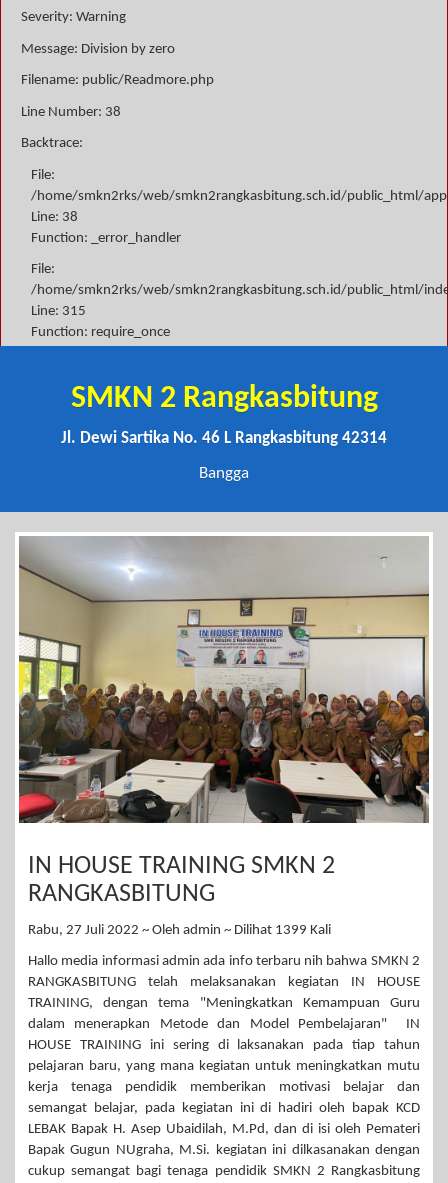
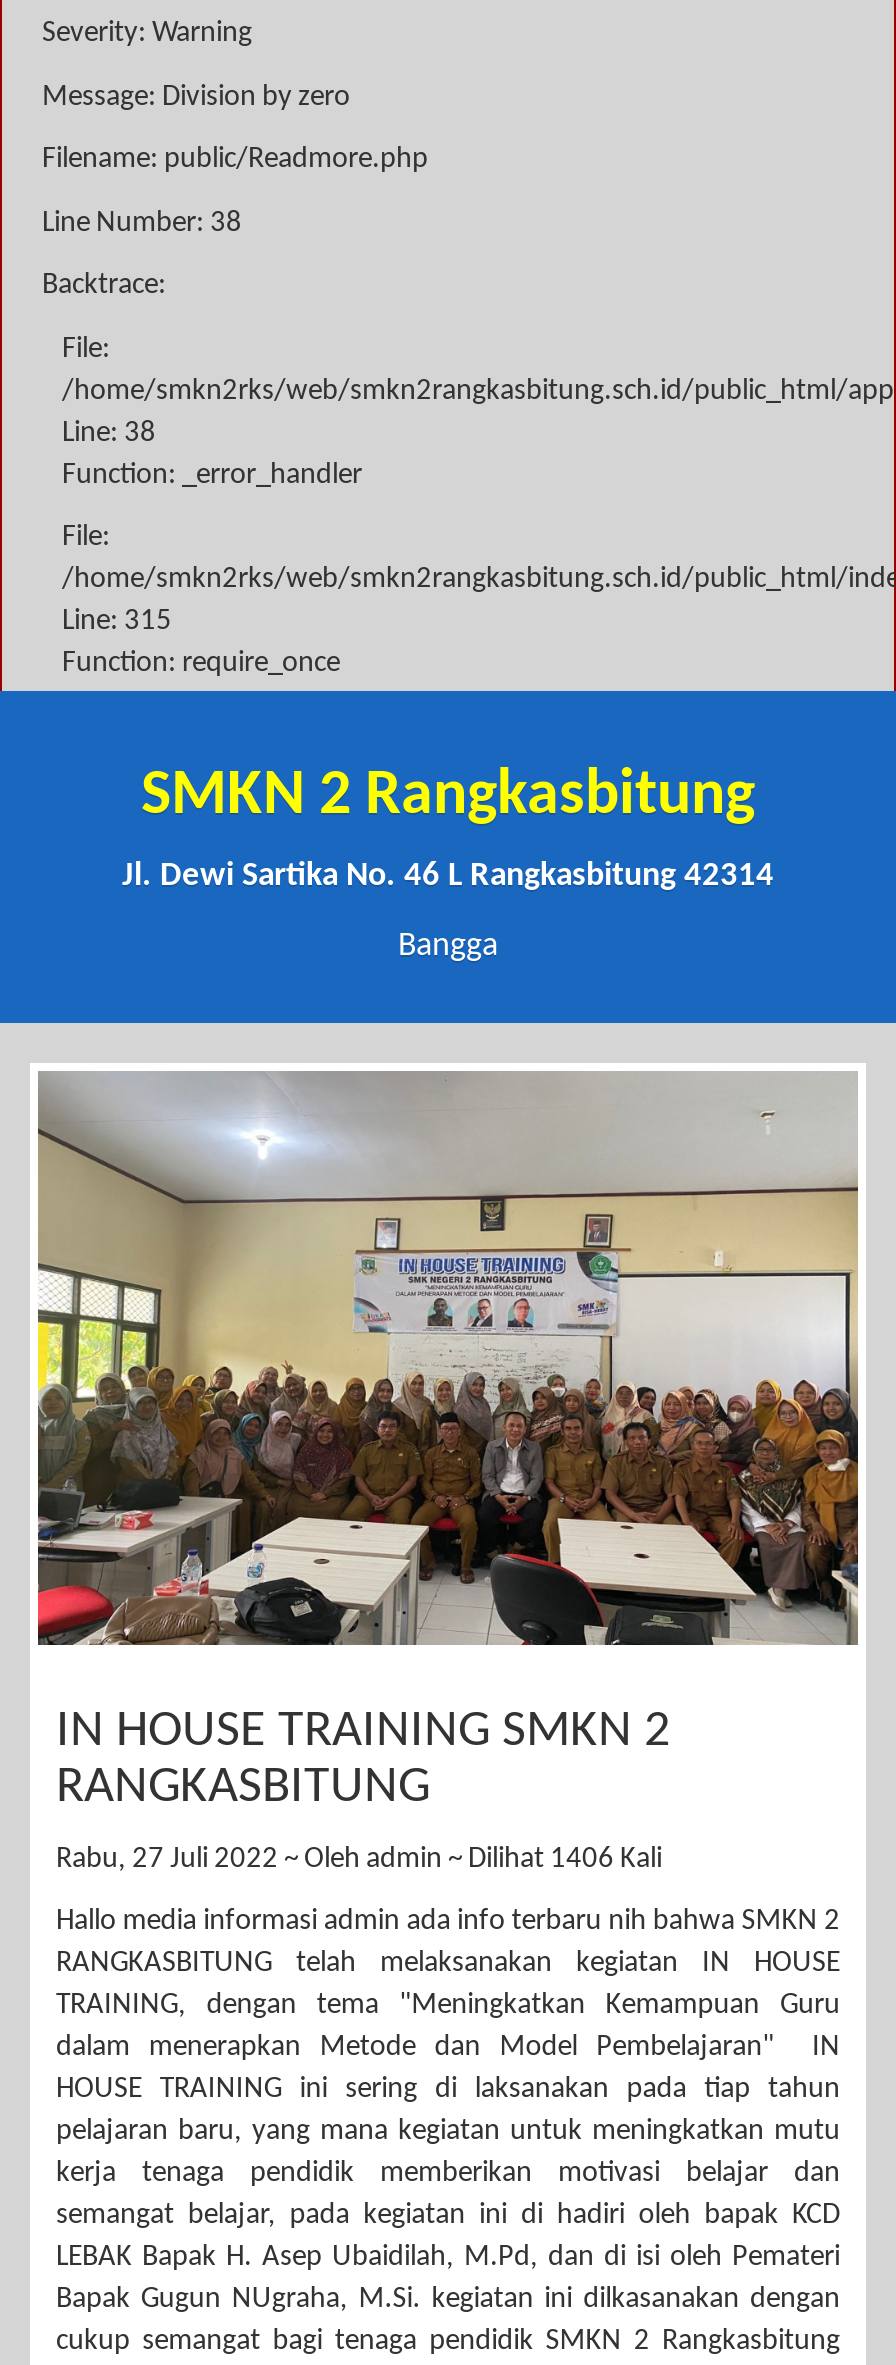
- Rabu, 27 Juli 2022 ~ Oleh admin ~ Dilihat 1399 Kali
+ Rabu, 27 Juli 2022 ~ Oleh admin ~ Dilihat 1406 Kali
